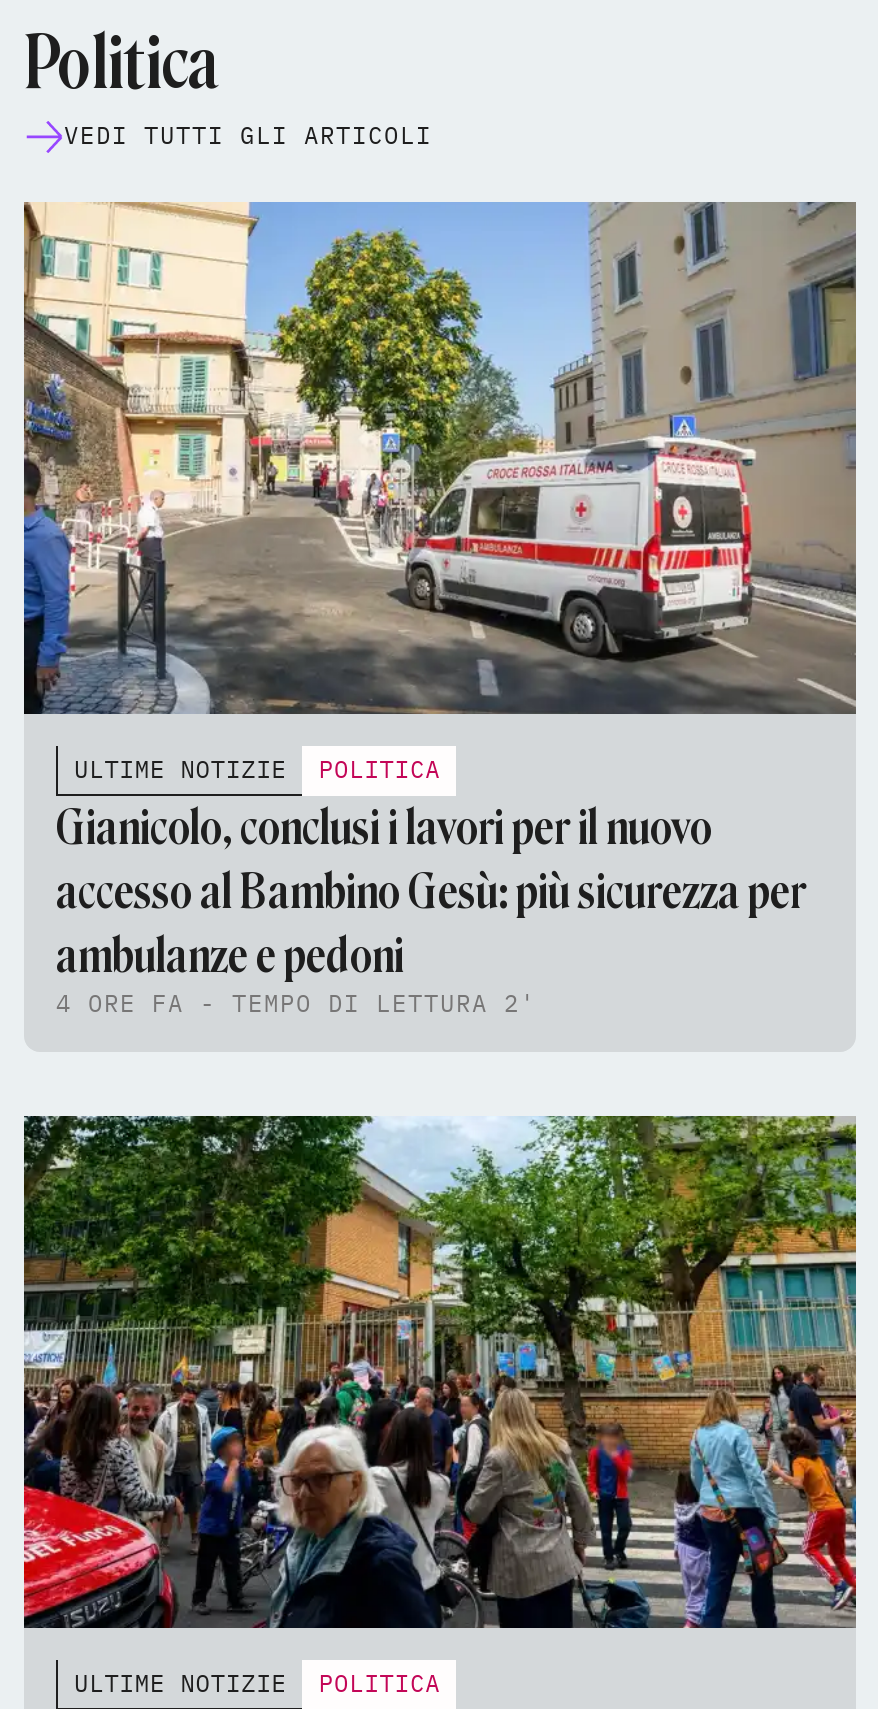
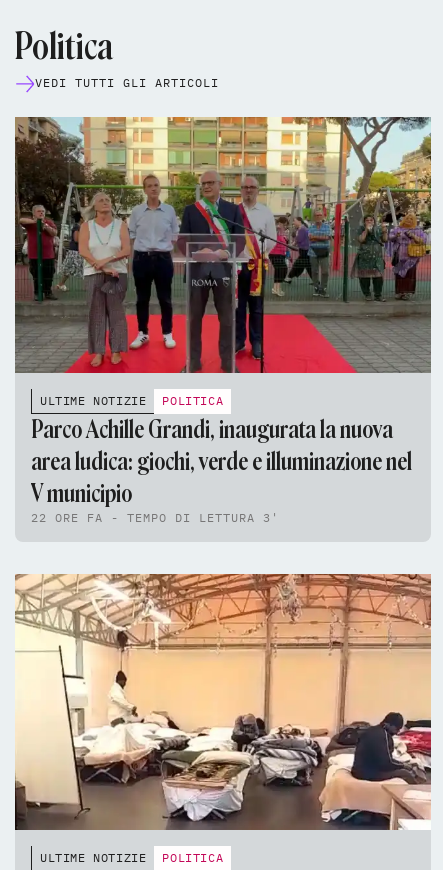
- [image]
+ [image]

- Gianicolo, conclusi i lavori per il nuovo
- accesso al Bambino Gesù: più sicurezza per
- ambulanze e pedoni
- 4 ORE FA - TEMPO DI LETTURA 2'
+ Parco Achille Grandi, inaugurata la nuova
+ area ludica: giochi, verde e illuminazione nel
+ V municipio
+ 22 ORE FA - TEMPO DI LETTURA 3'

- [image]
+ [image]
